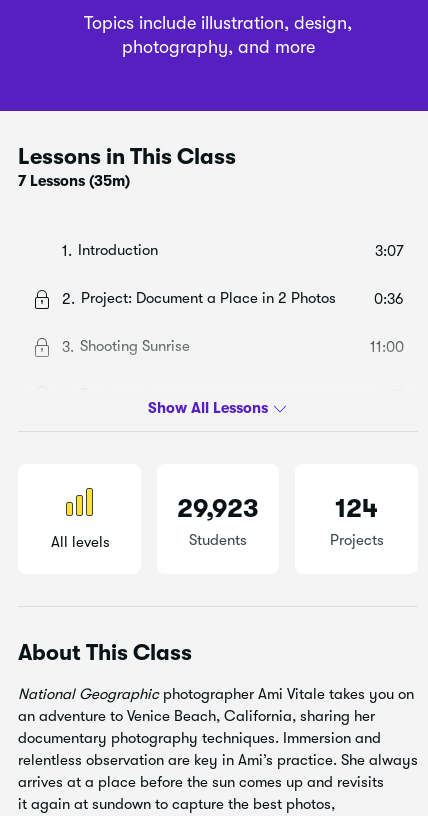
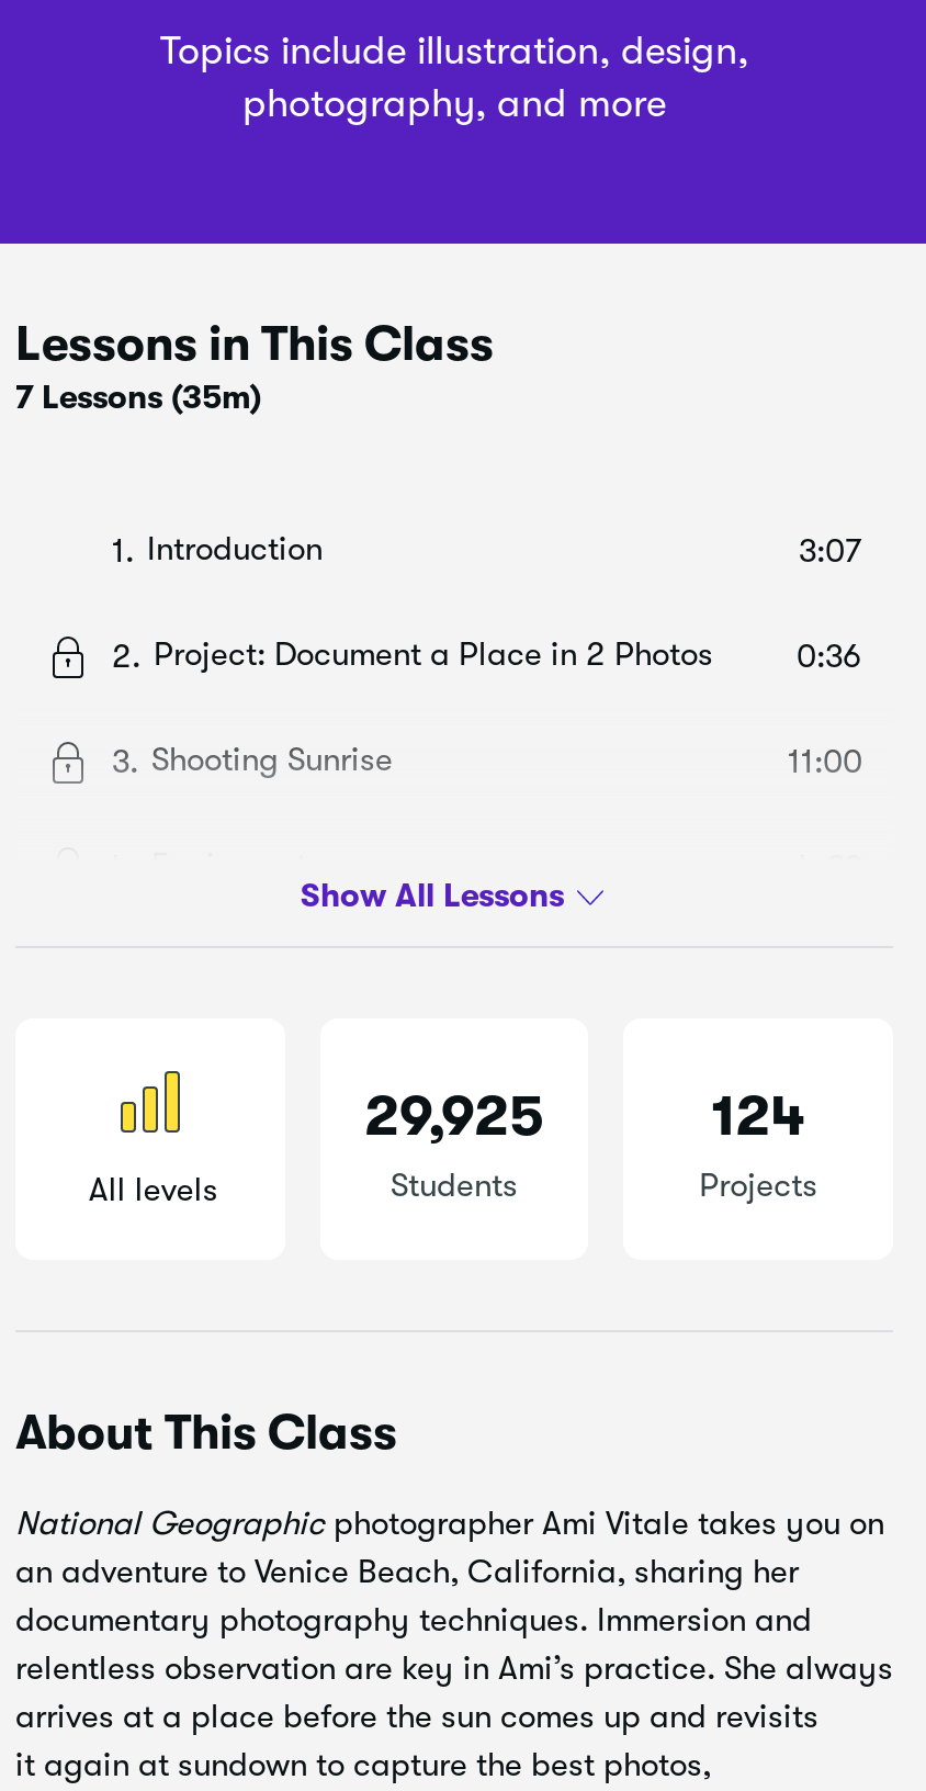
- 29,923
+ 29,925
